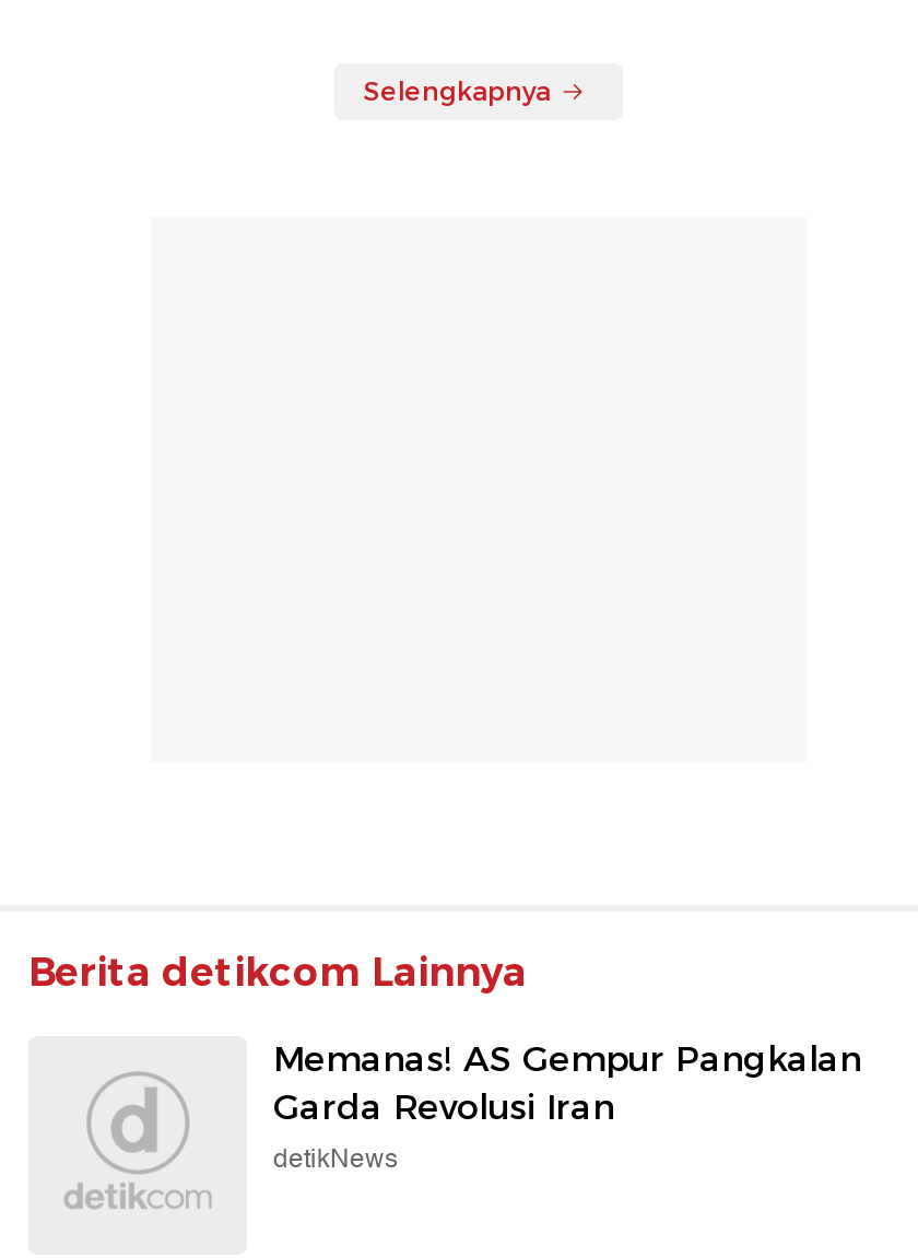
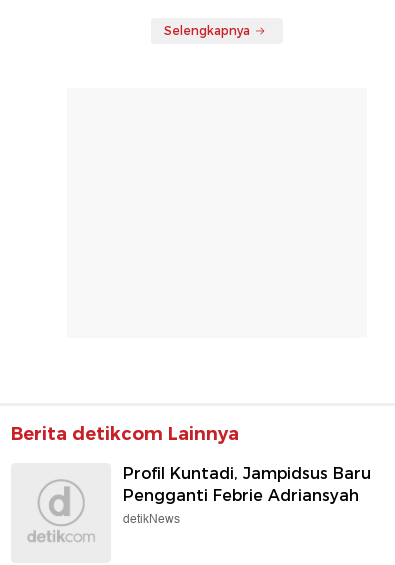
- Memanas! AS Gempur Pangkalan
- Garda Revolusi Iran
+ Profil Kuntadi, Jampidsus Baru
+ Pengganti Febrie Adriansyah
